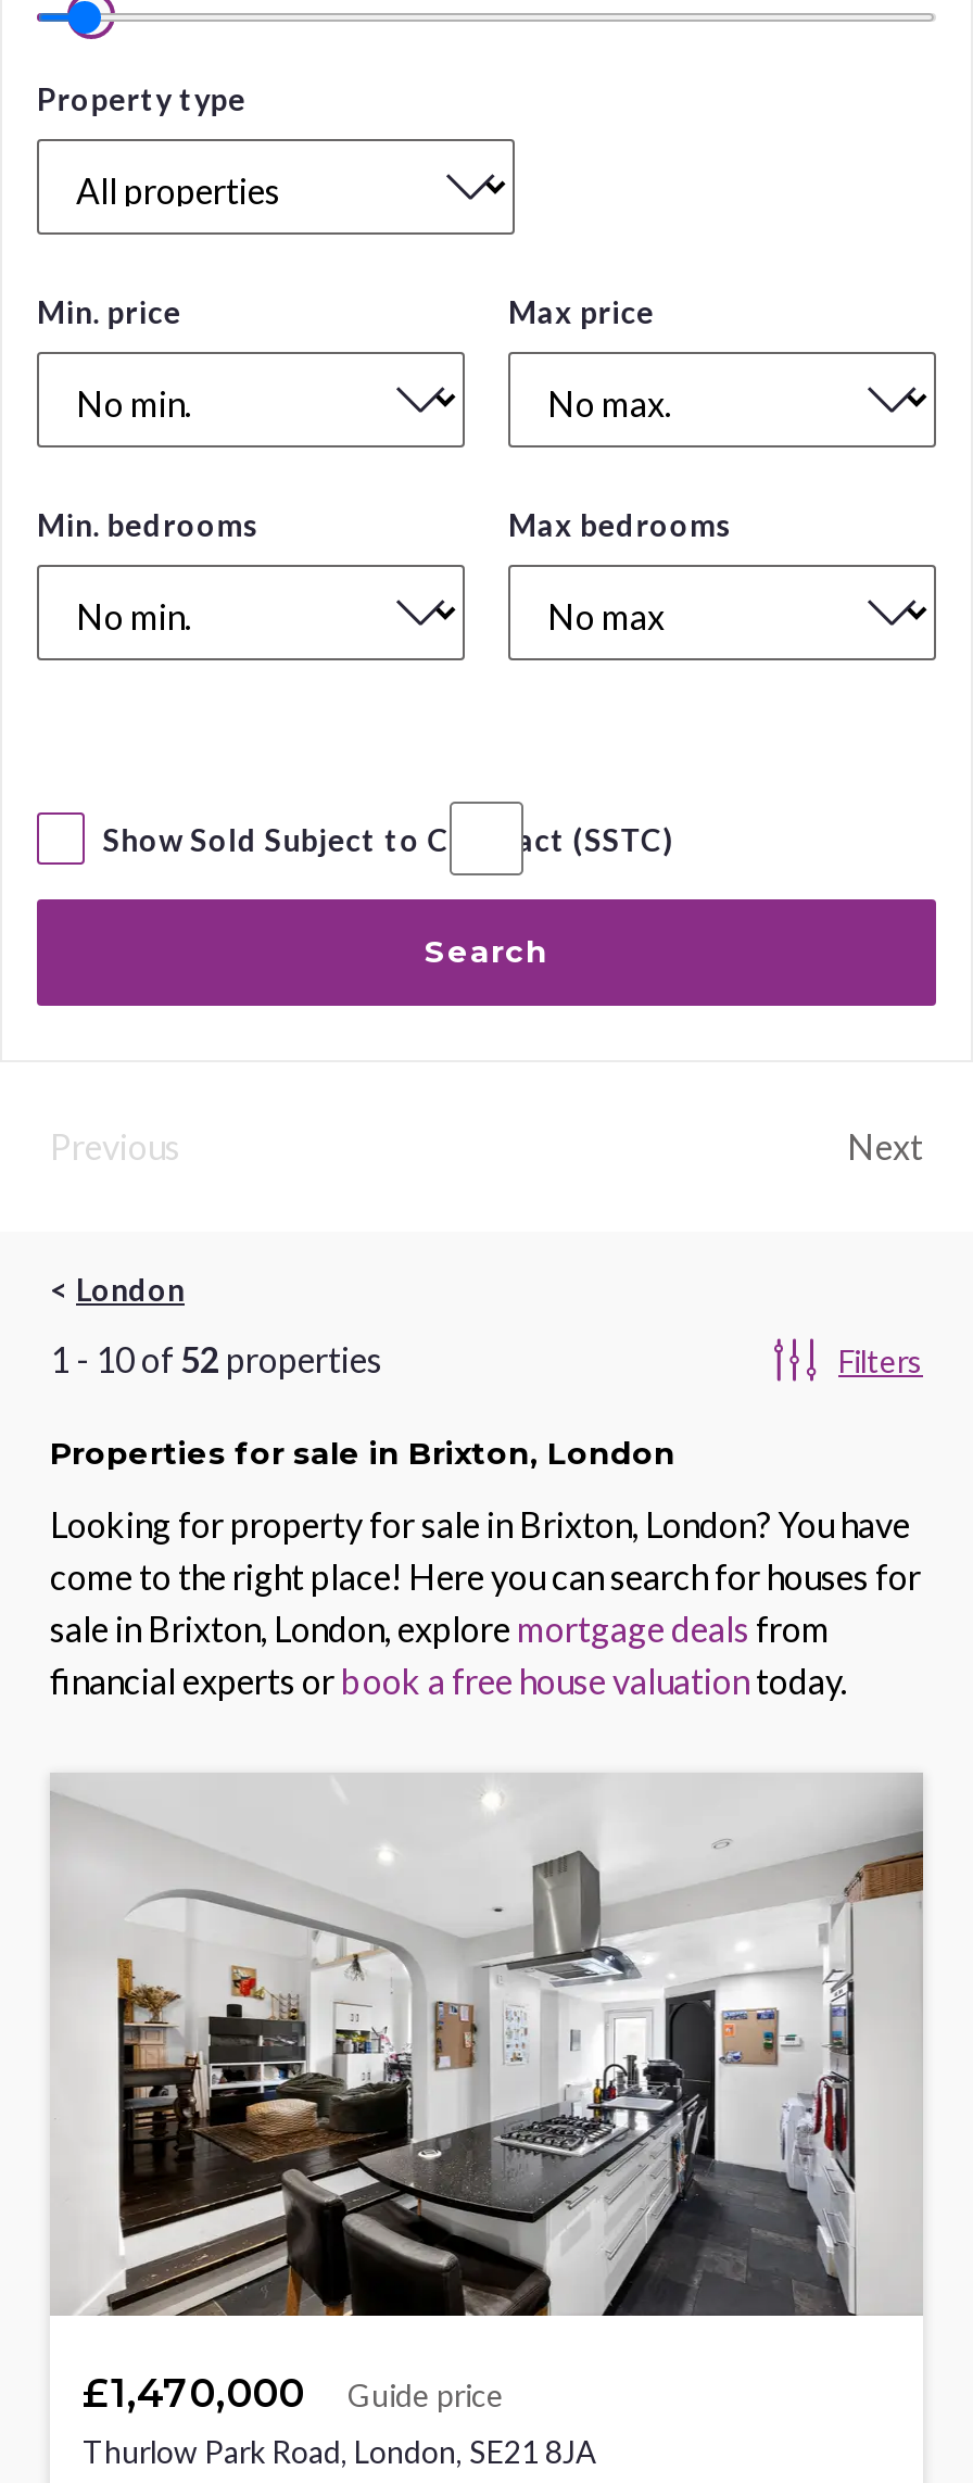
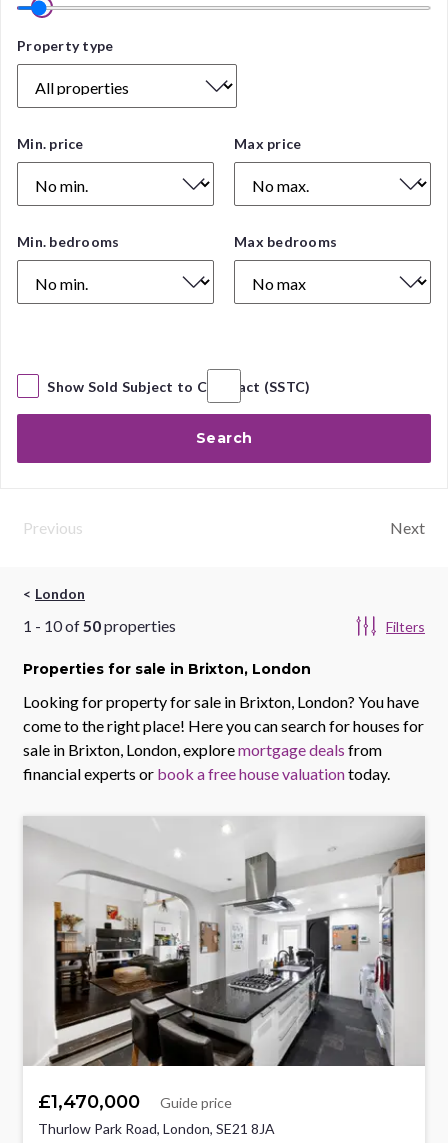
- 1 - 10 of 52 properties
+ 1 - 10 of 50 properties
